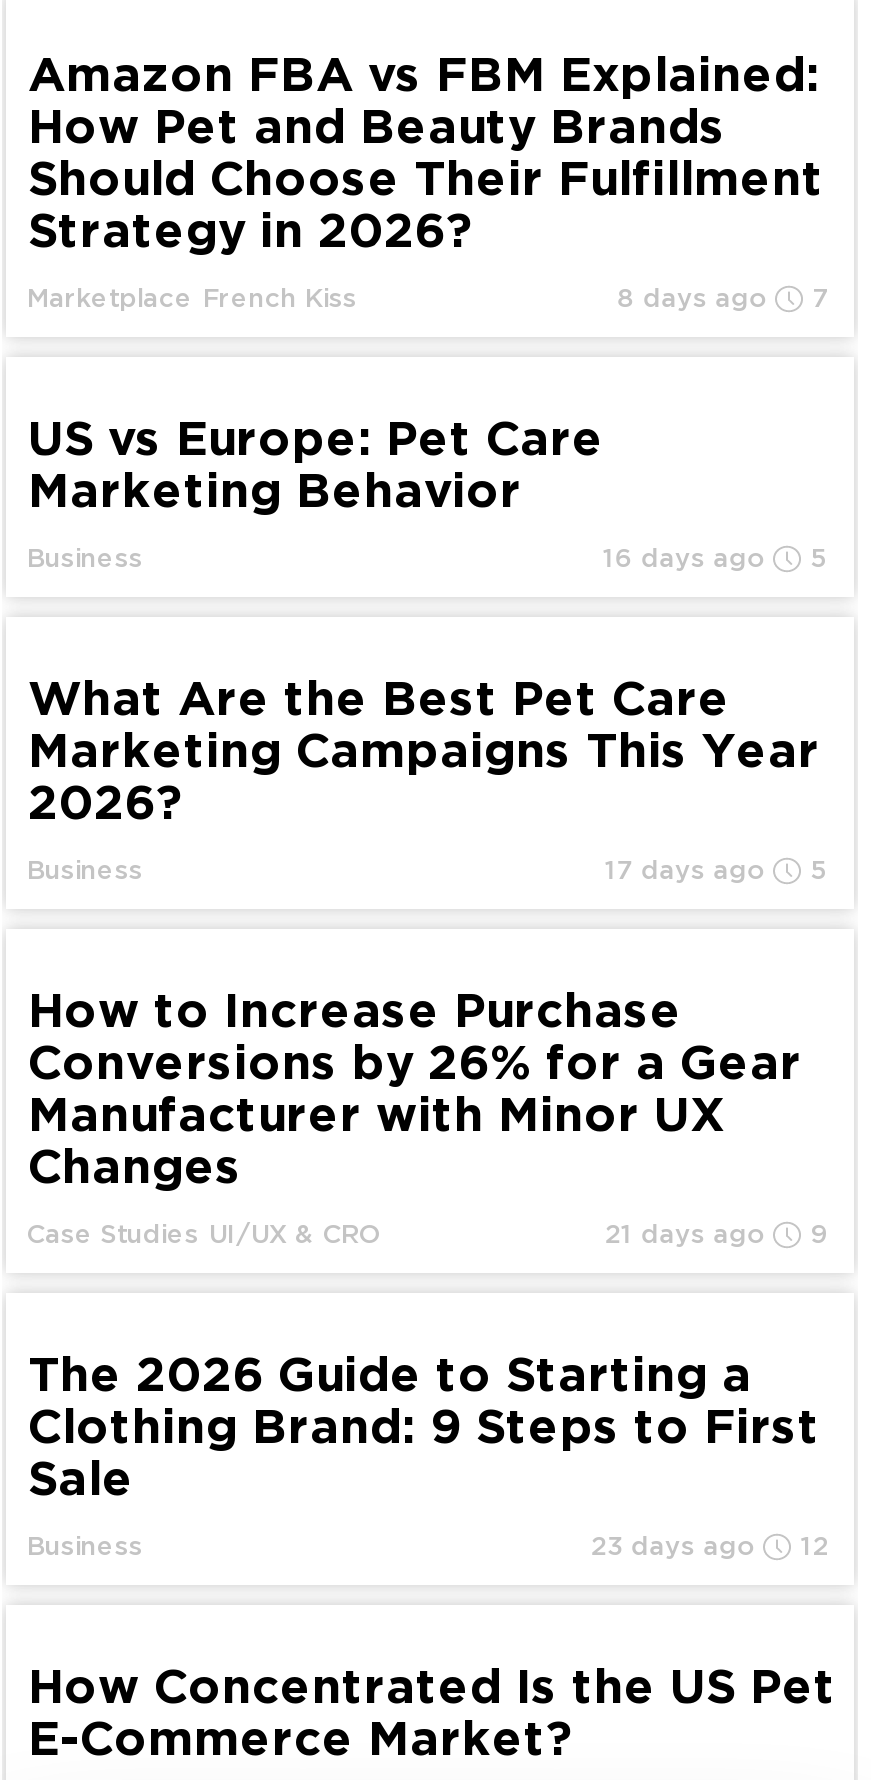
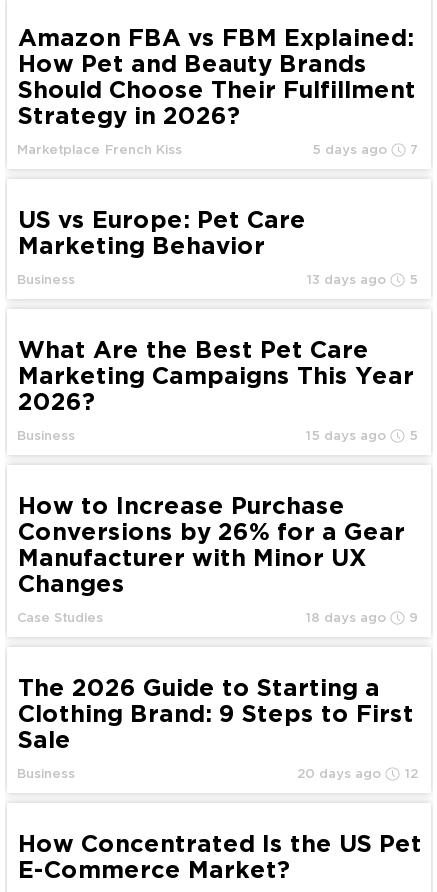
- 8 days ago 7
+ 5 days ago 7

- 16 days ago 5
+ 13 days ago 5

- 17 days ago 5
+ 15 days ago 5

- Case Studies UI/UX & CRO
- 21 days ago
+ Case Studies
+ 18 days ago

- 23 days ago 12
+ 20 days ago 12
